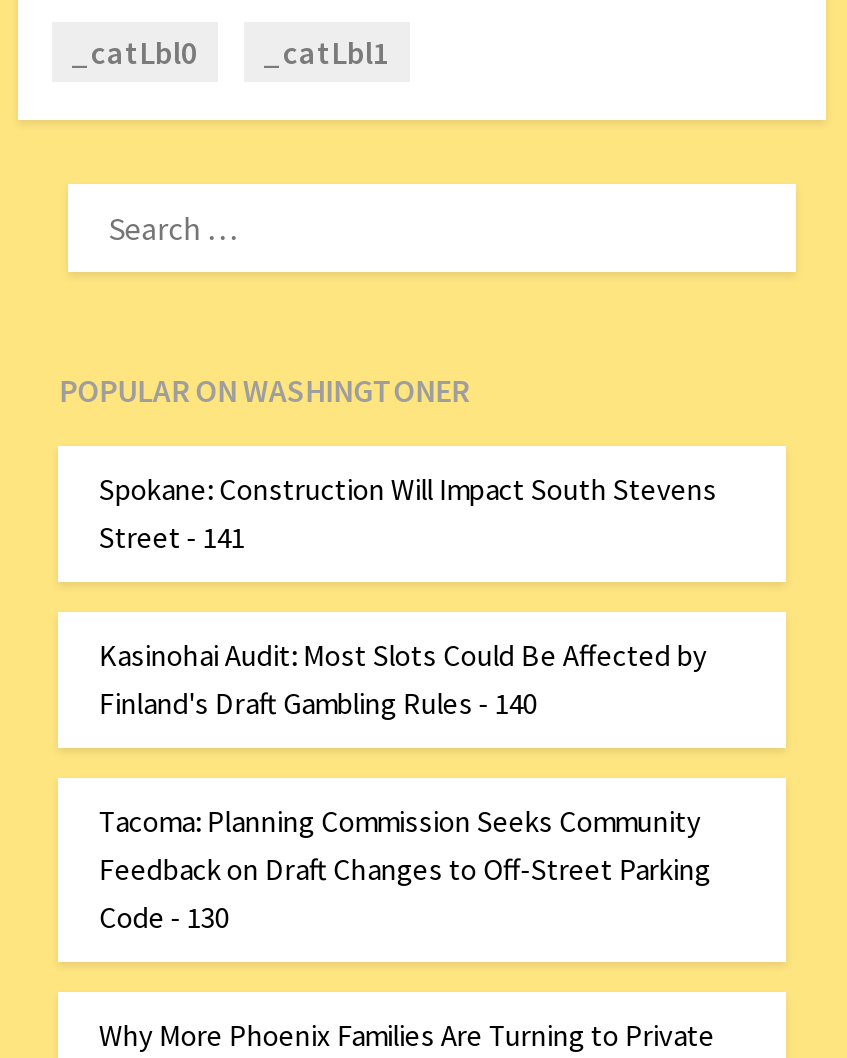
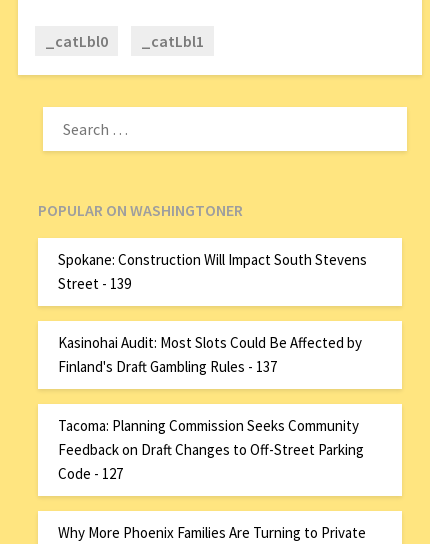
- Street - 141
+ Street - 139

- Finland's Draft Gambling Rules - 140
+ Finland's Draft Gambling Rules - 137

- Code - 130
+ Code - 127
